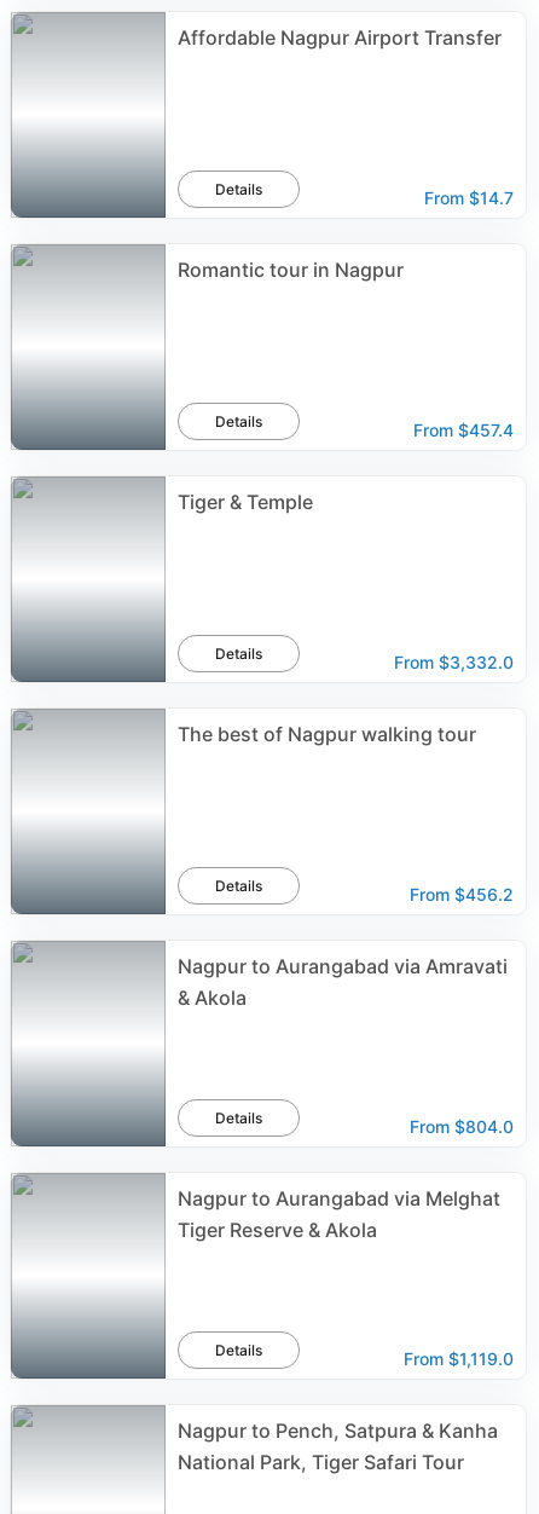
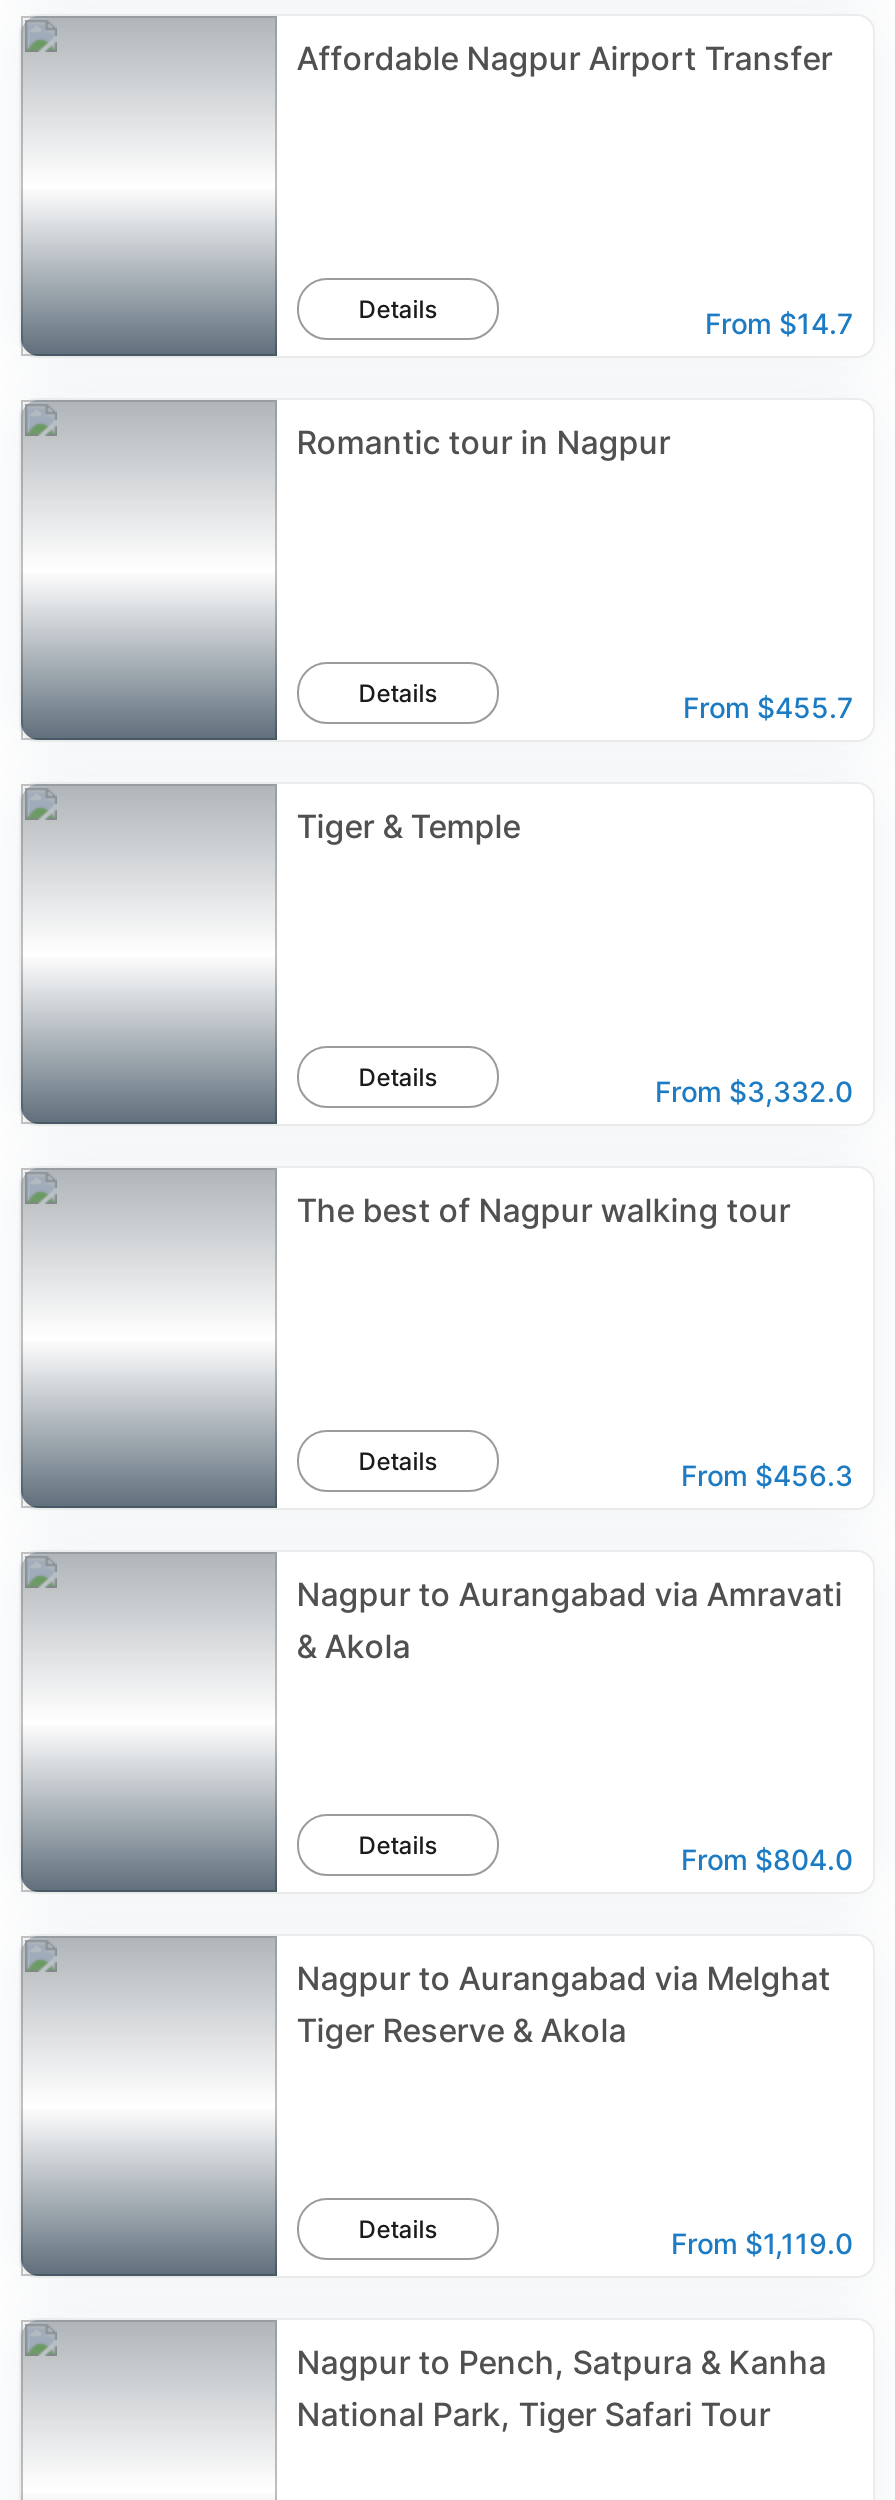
- From $457.4
+ From $455.7

- From $456.2
+ From $456.3
